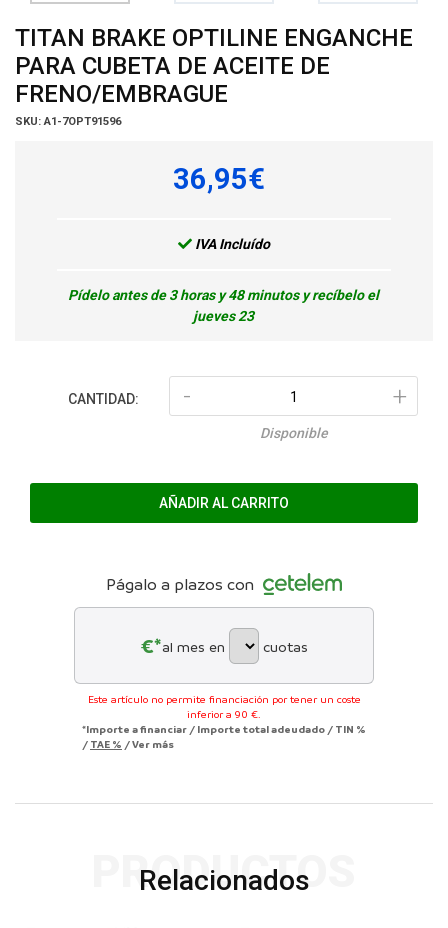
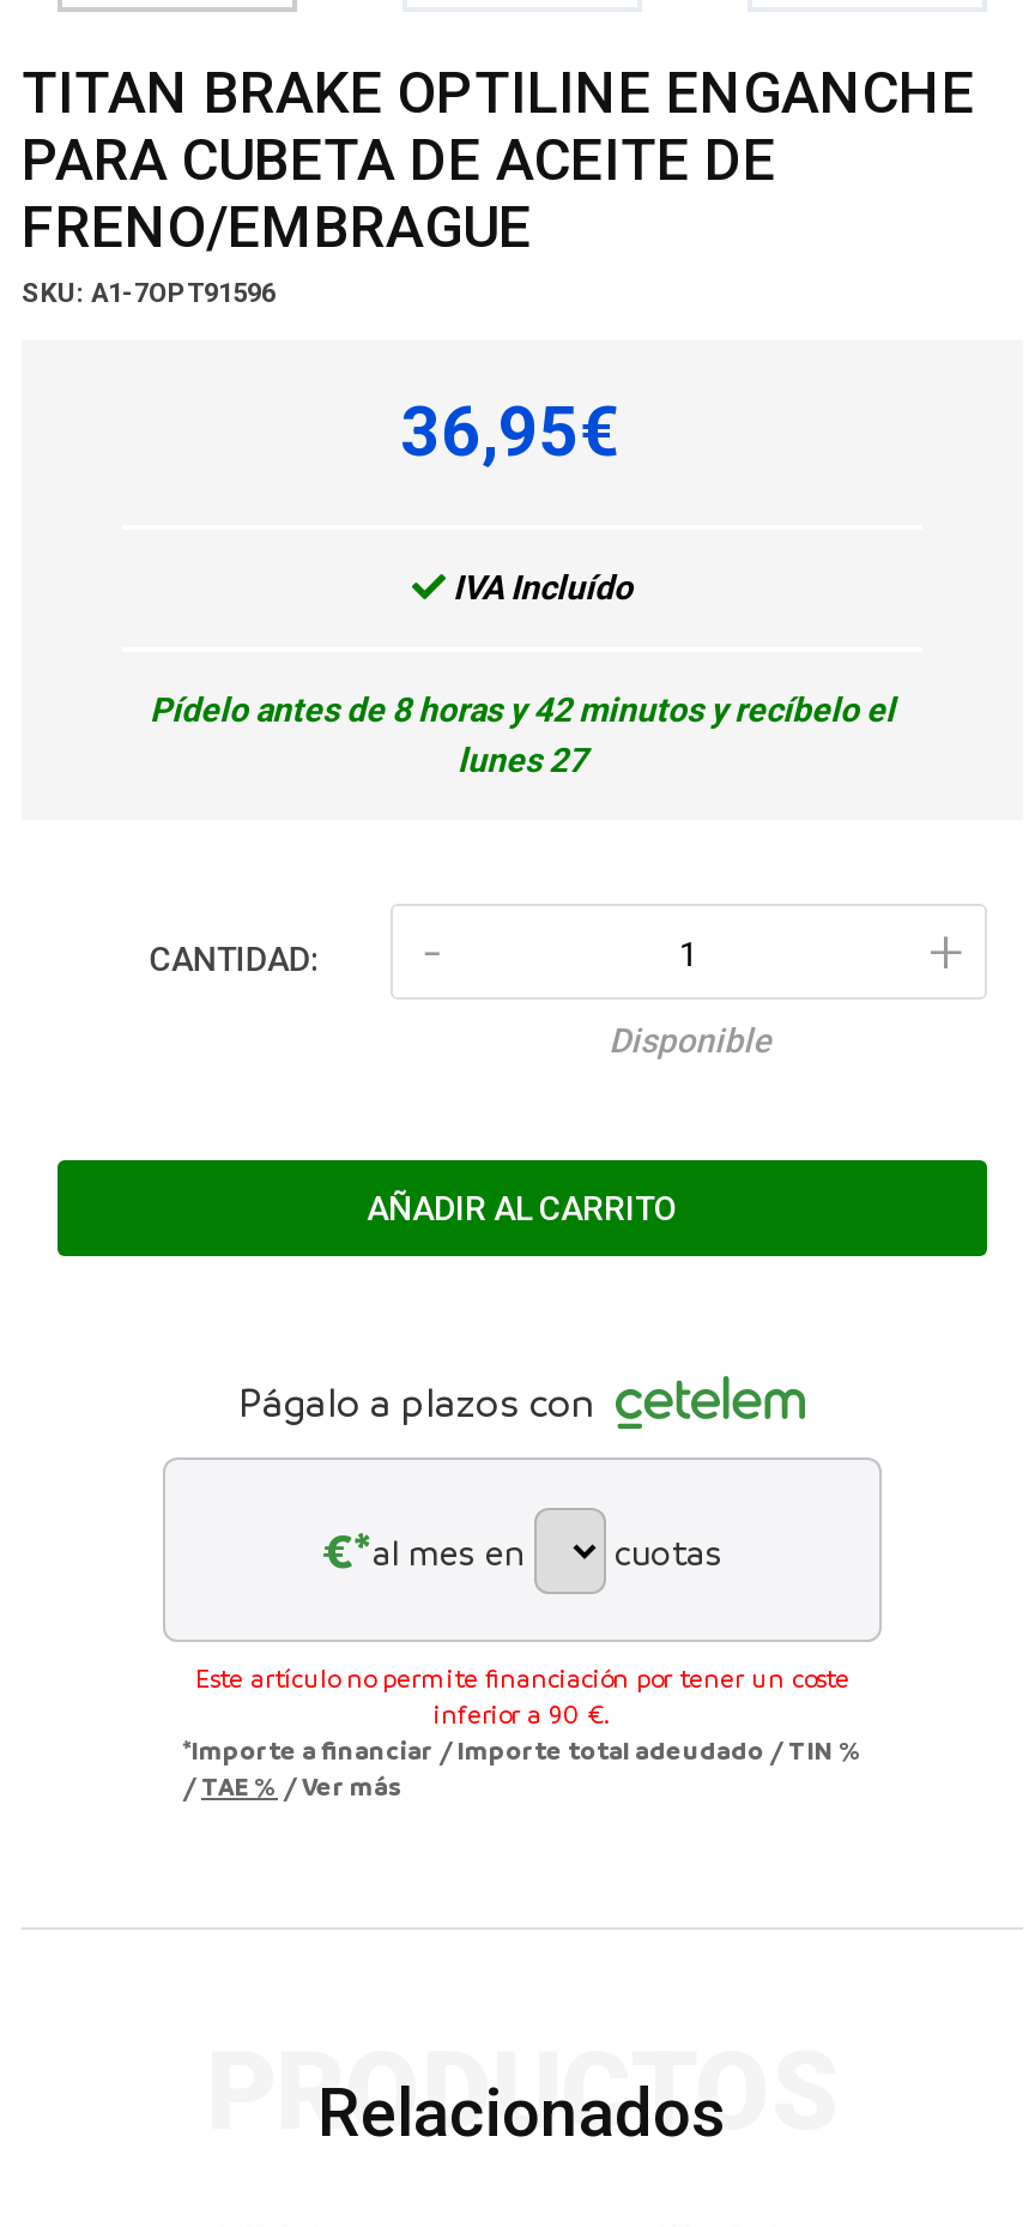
- Pídelo antes de 3 horas y 48 minutos y recíbelo el
- jueves 23
+ Pídelo antes de 8 horas y 42 minutos y recíbelo el
+ lunes 27
